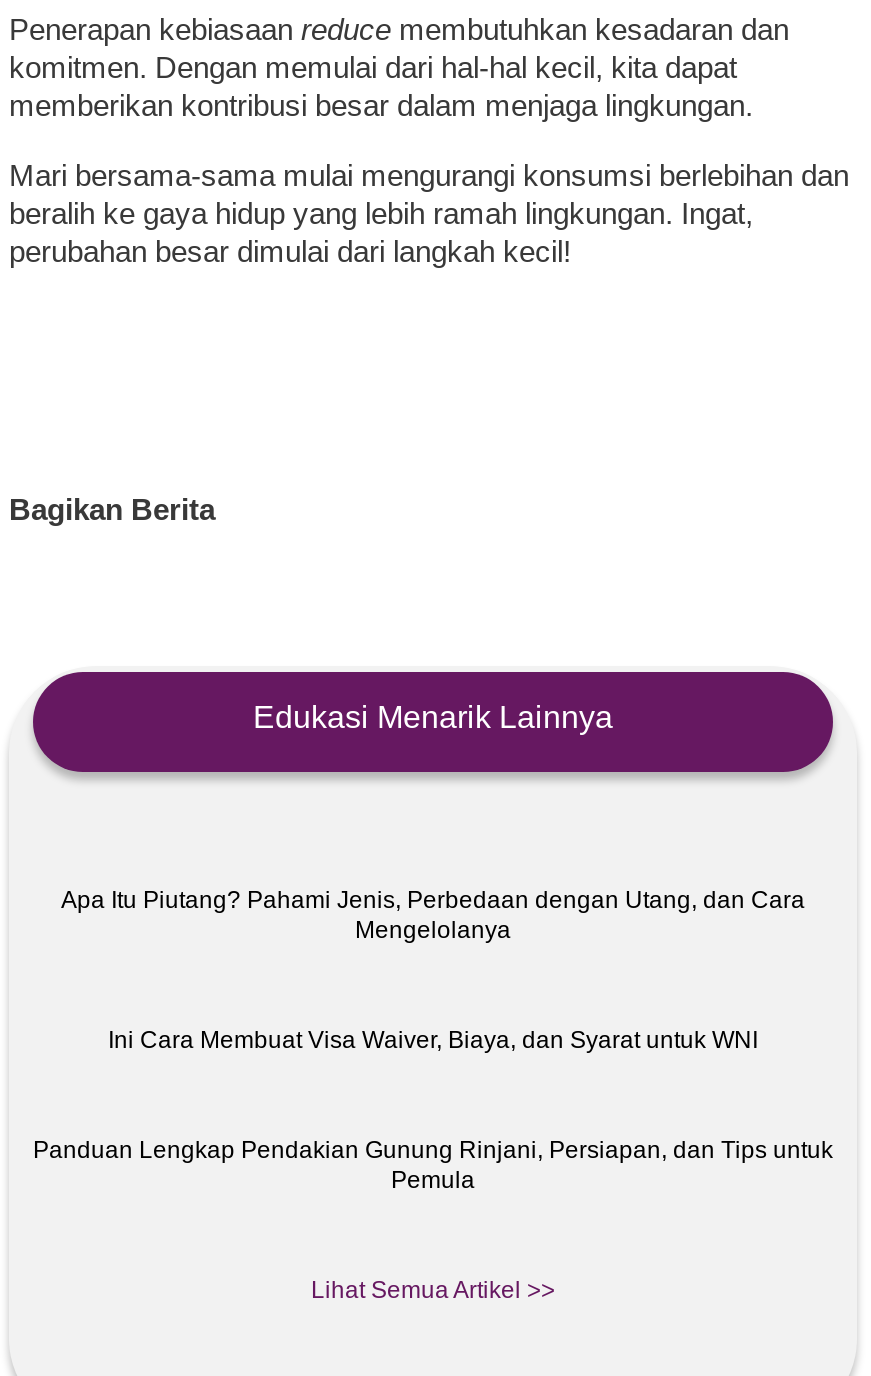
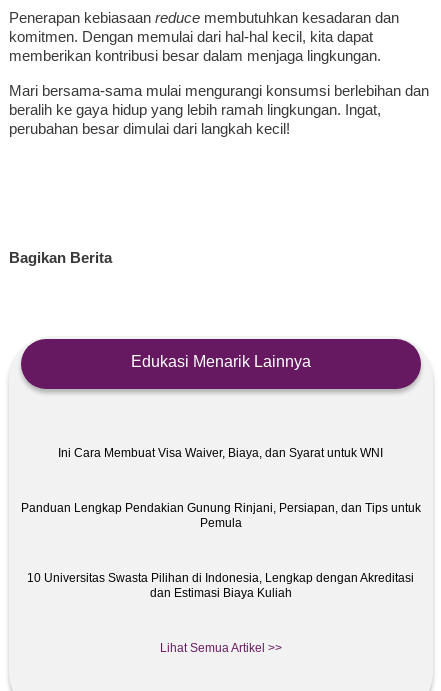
- Apa Itu Piutang? Pahami Jenis, Perbedaan dengan Utang, dan Cara
- Mengelolanya

moved up: Ini Cara Membuat Visa Waiver, Biaya, dan Syarat untuk WNI | Panduan Lengkap Pendakian Gunung Rinjani, Persiapan, dan Tips untuk | Pemula

+ 10 Universitas Swasta Pilihan di Indonesia, Lengkap dengan Akreditasi
+ dan Estimasi Biaya Kuliah
